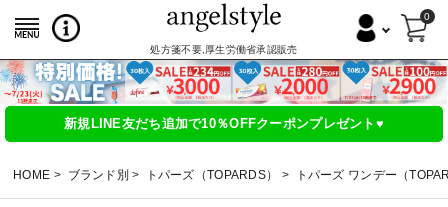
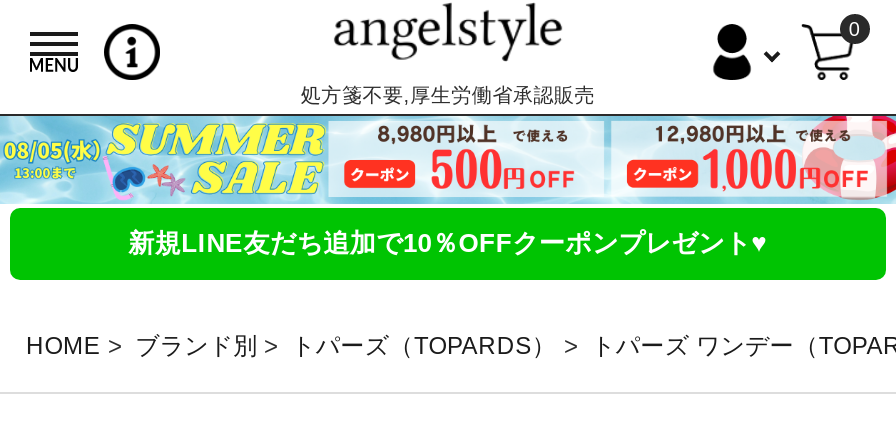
- [image]
+ [image]
